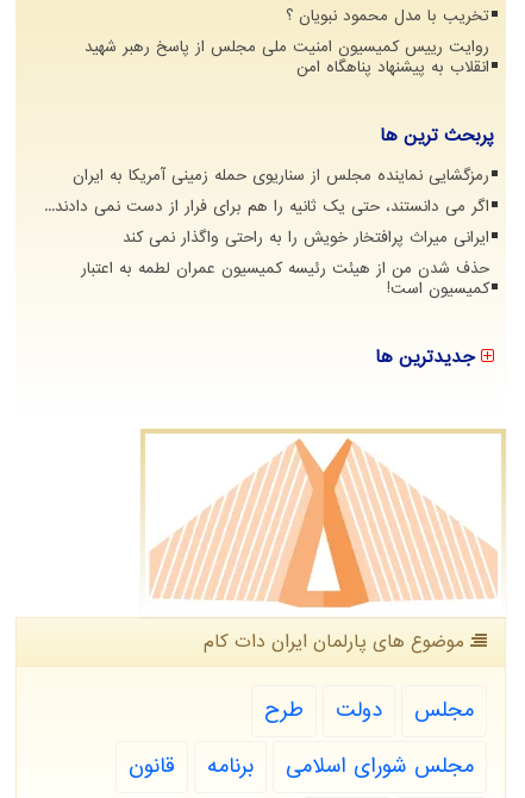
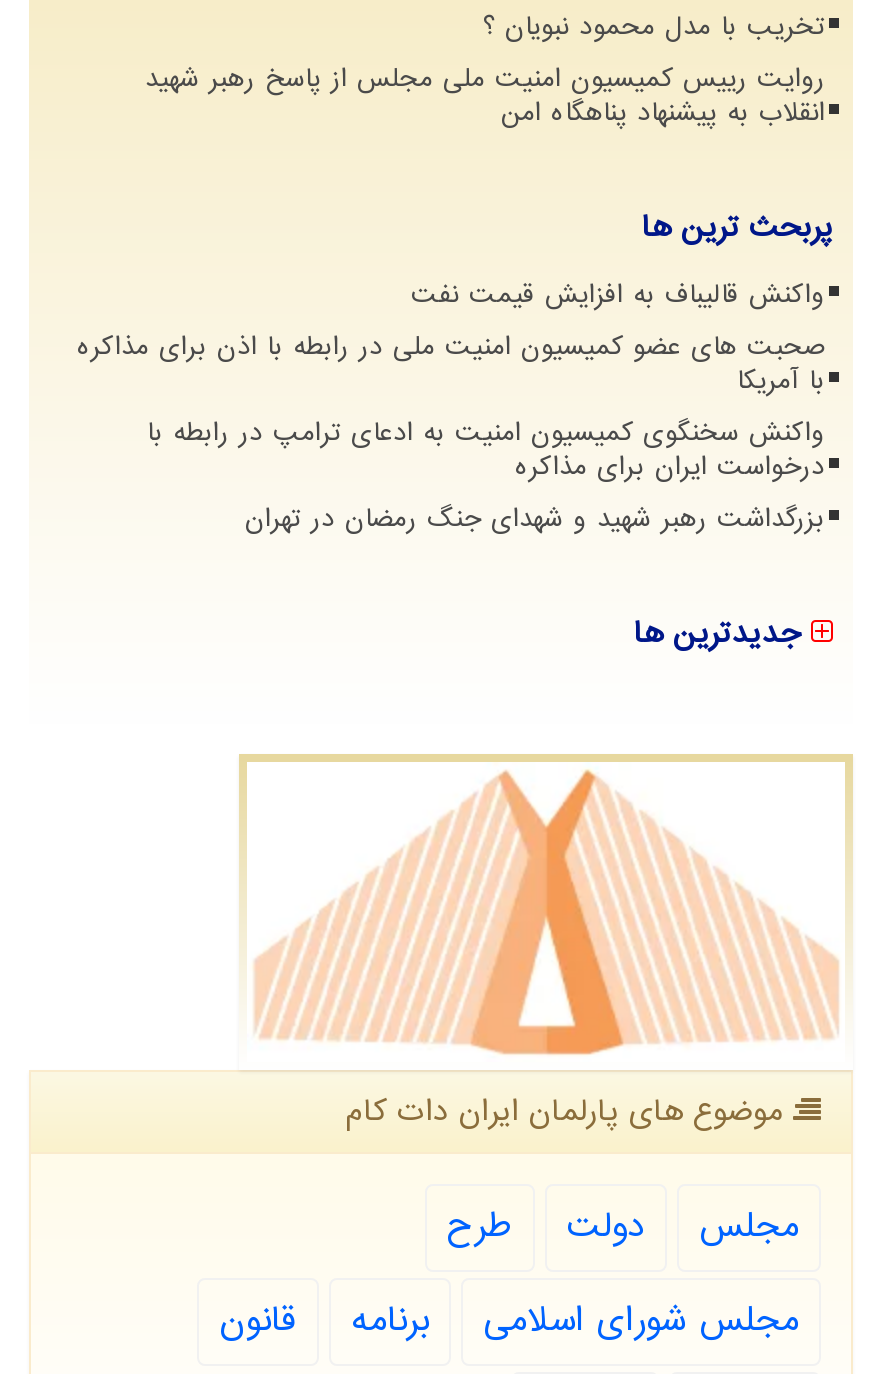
- رمزگشایی نماینده مجلس از سناریوی حمله زمینی آمریکا به ایران
- اگر می دانستند، حتی یک ثانیه را هم برای فرار از دست نمی دادند...
- ایرانی میراث پرافتخار خویش را به راحتی واگذار نمی کند
- حذف شدن من از هیئت رئیسه کمیسیون عمران لطمه به اعتبار
- کمیسیون است!
+ واکنش قالیباف به افزایش قیمت نفت
+ صحبت های عضو کمیسیون امنیت ملی در رابطه با اذن برای مذاکره
+ با آمریکا
+ واکنش سخنگوی کمیسیون امنیت به ادعای ترامپ در رابطه با
+ درخواست ایران برای مذاکره
+ بزرگداشت رهبر شهید و شهدای جنگ رمضان در تهران
